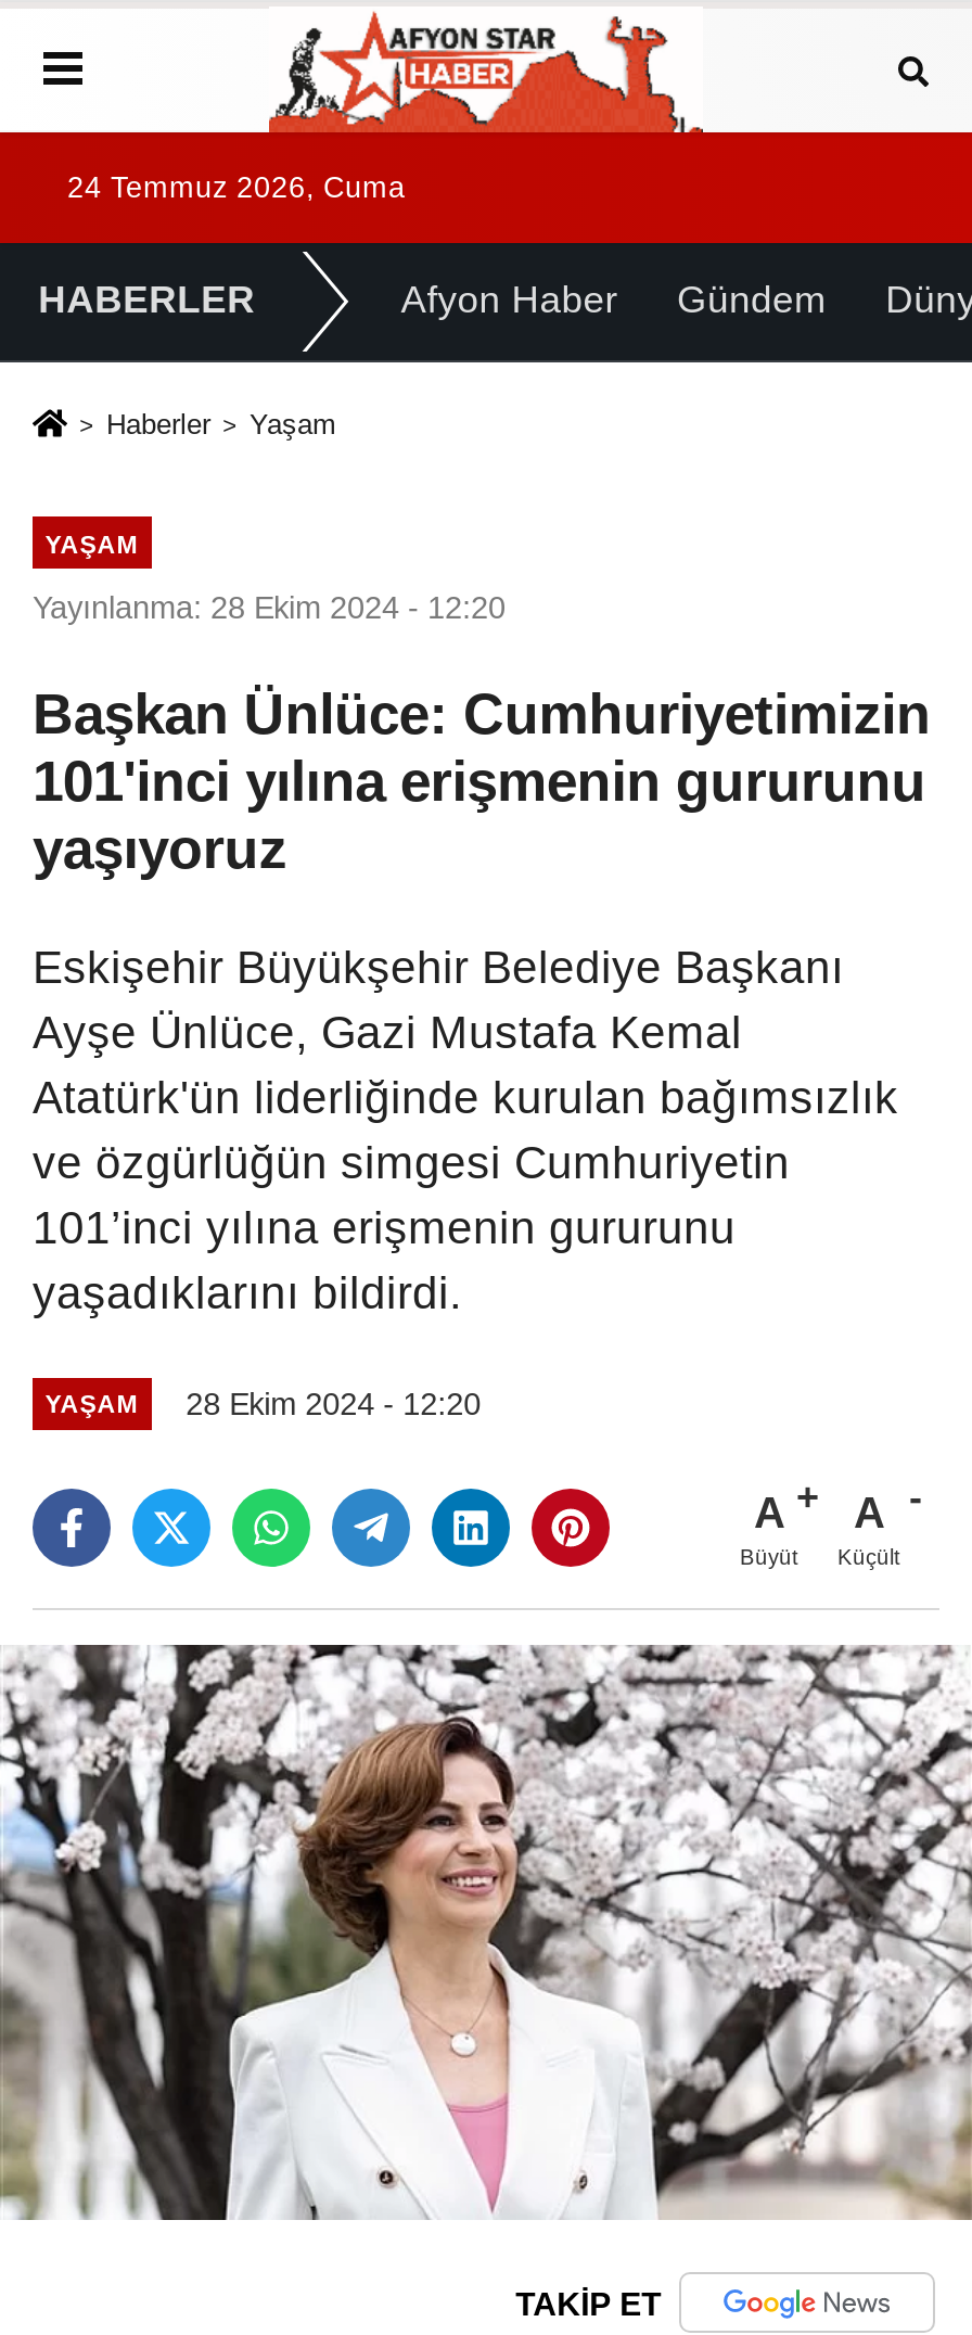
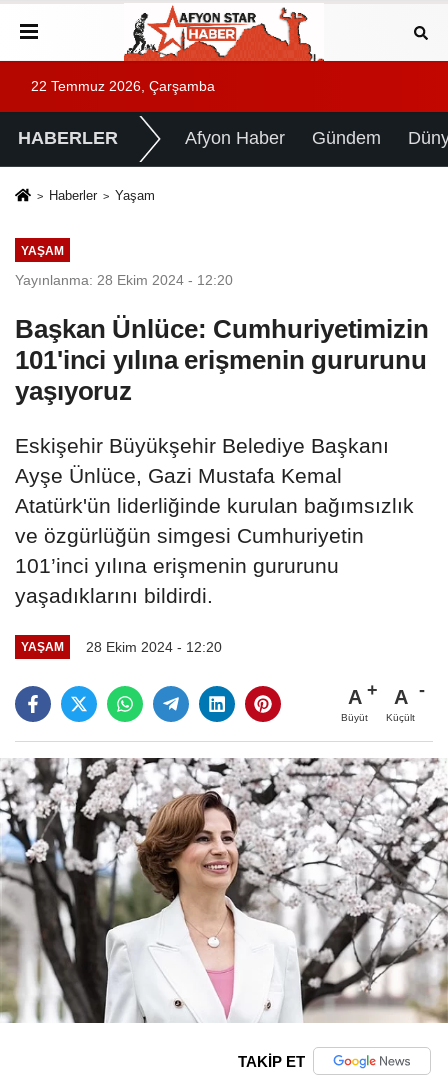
- 24 Temmuz 2026, Cuma
+ 22 Temmuz 2026, Çarşamba
